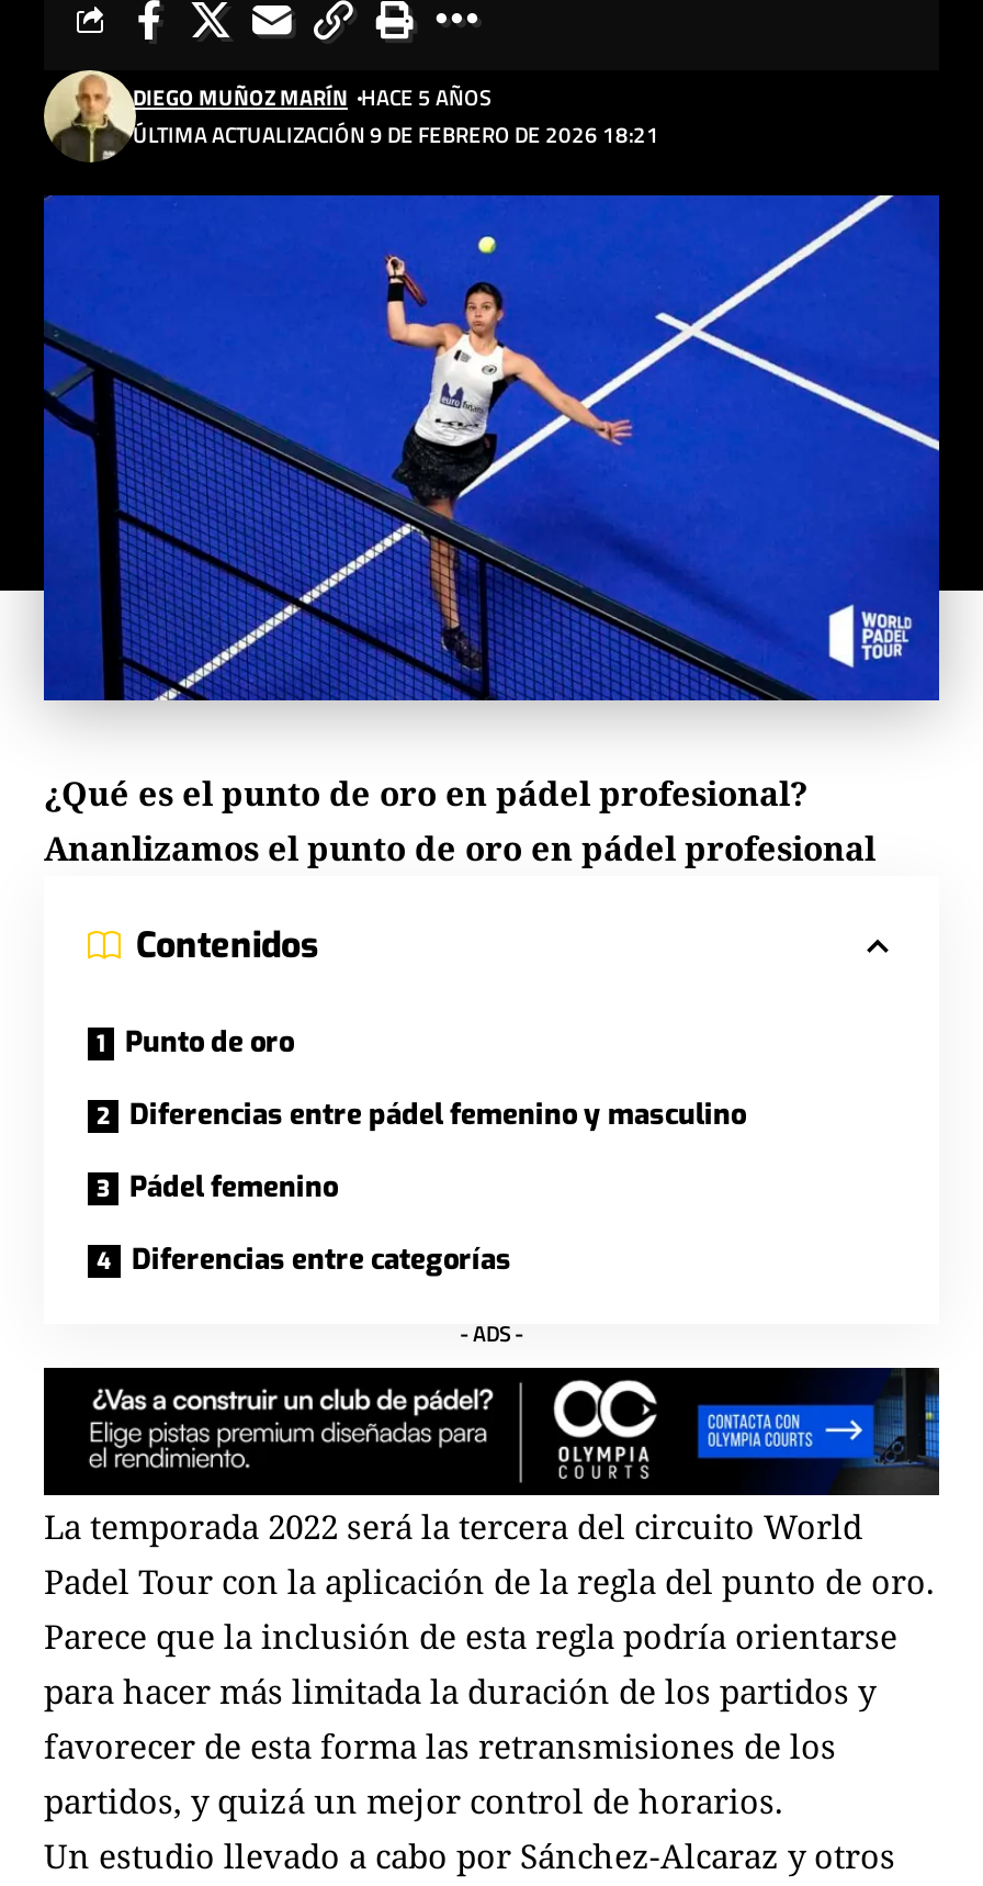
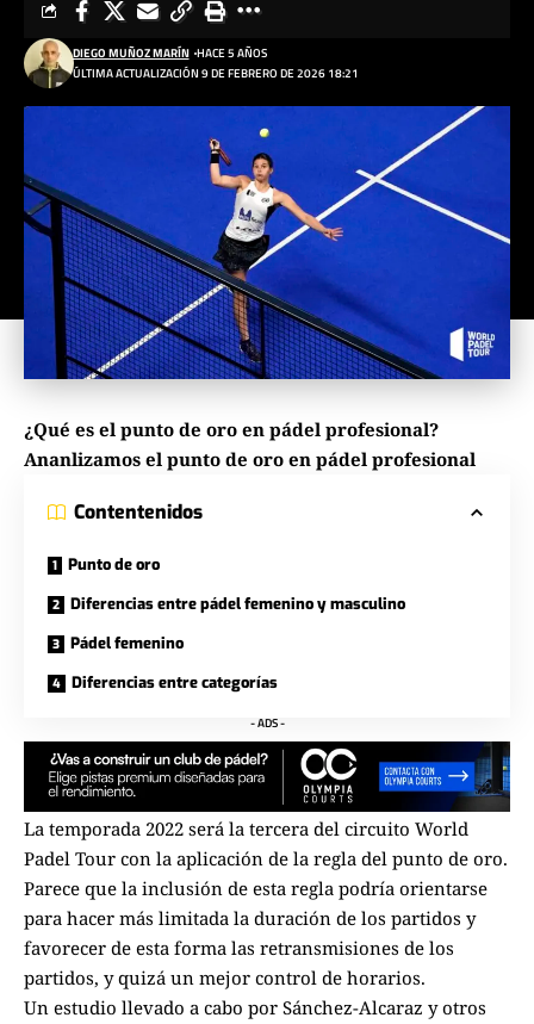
- Contenidos
+ Contentenidos
